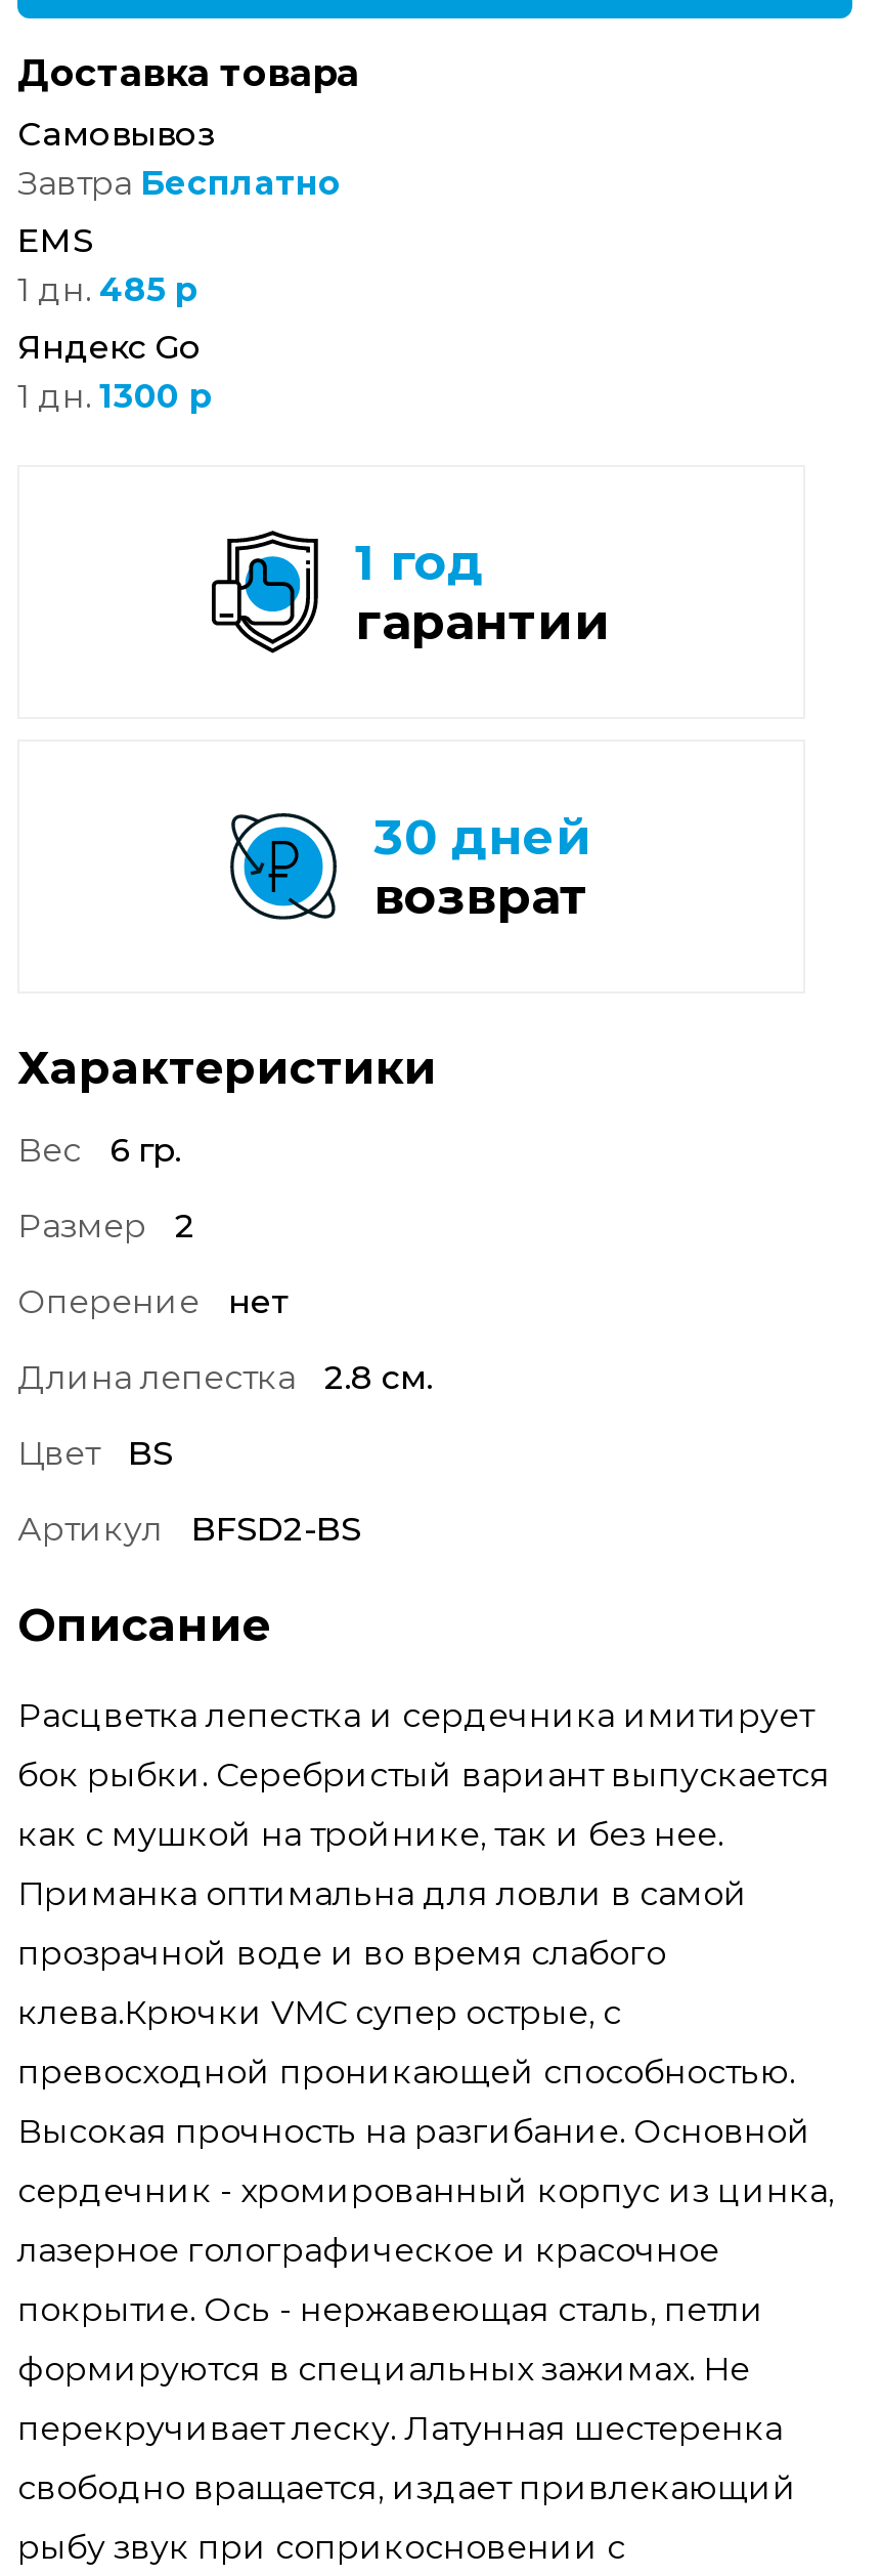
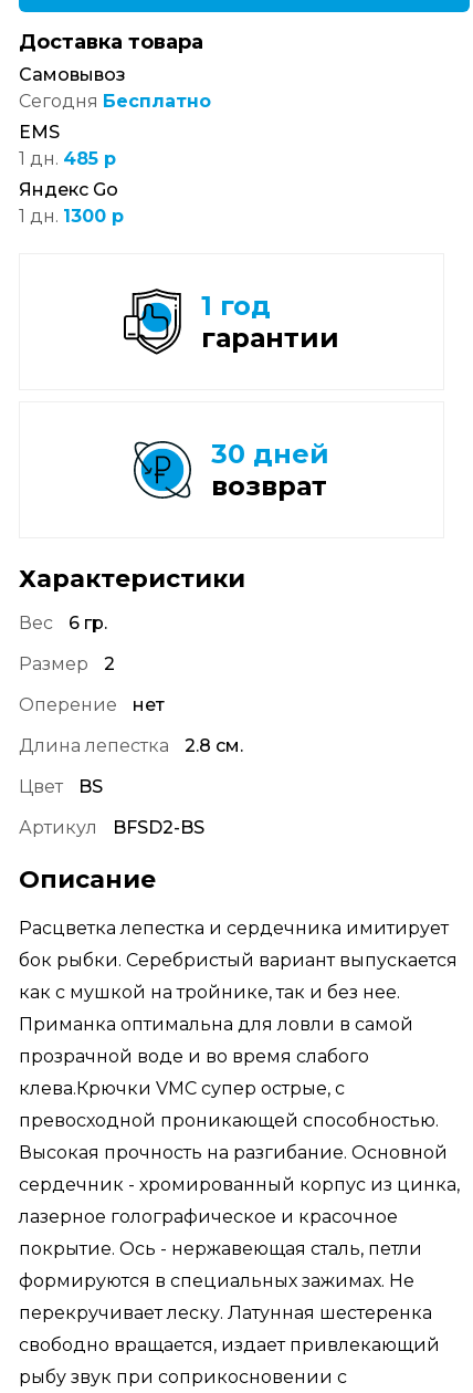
- Завтра Бесплатно
+ Сегодня Бесплатно
